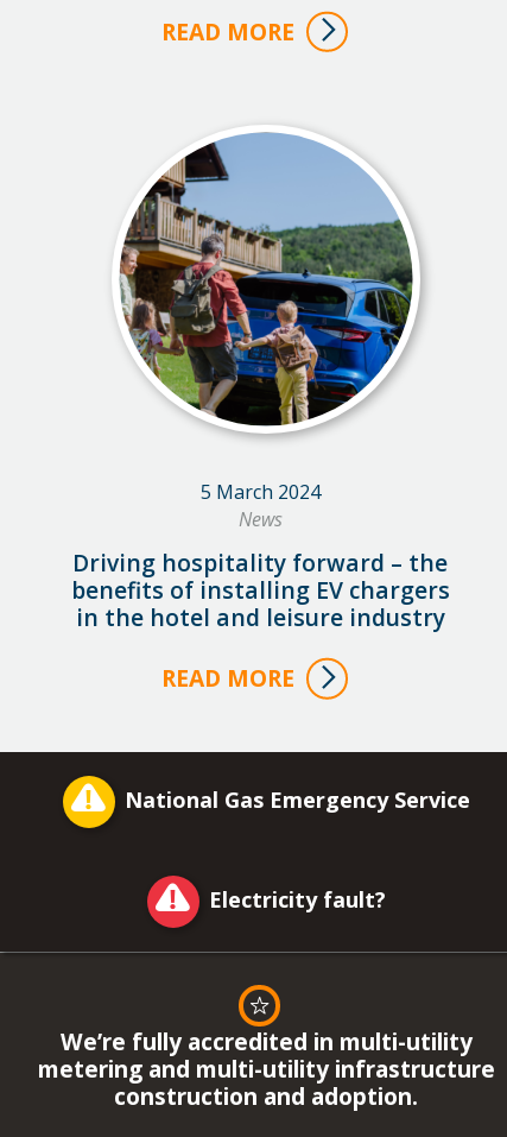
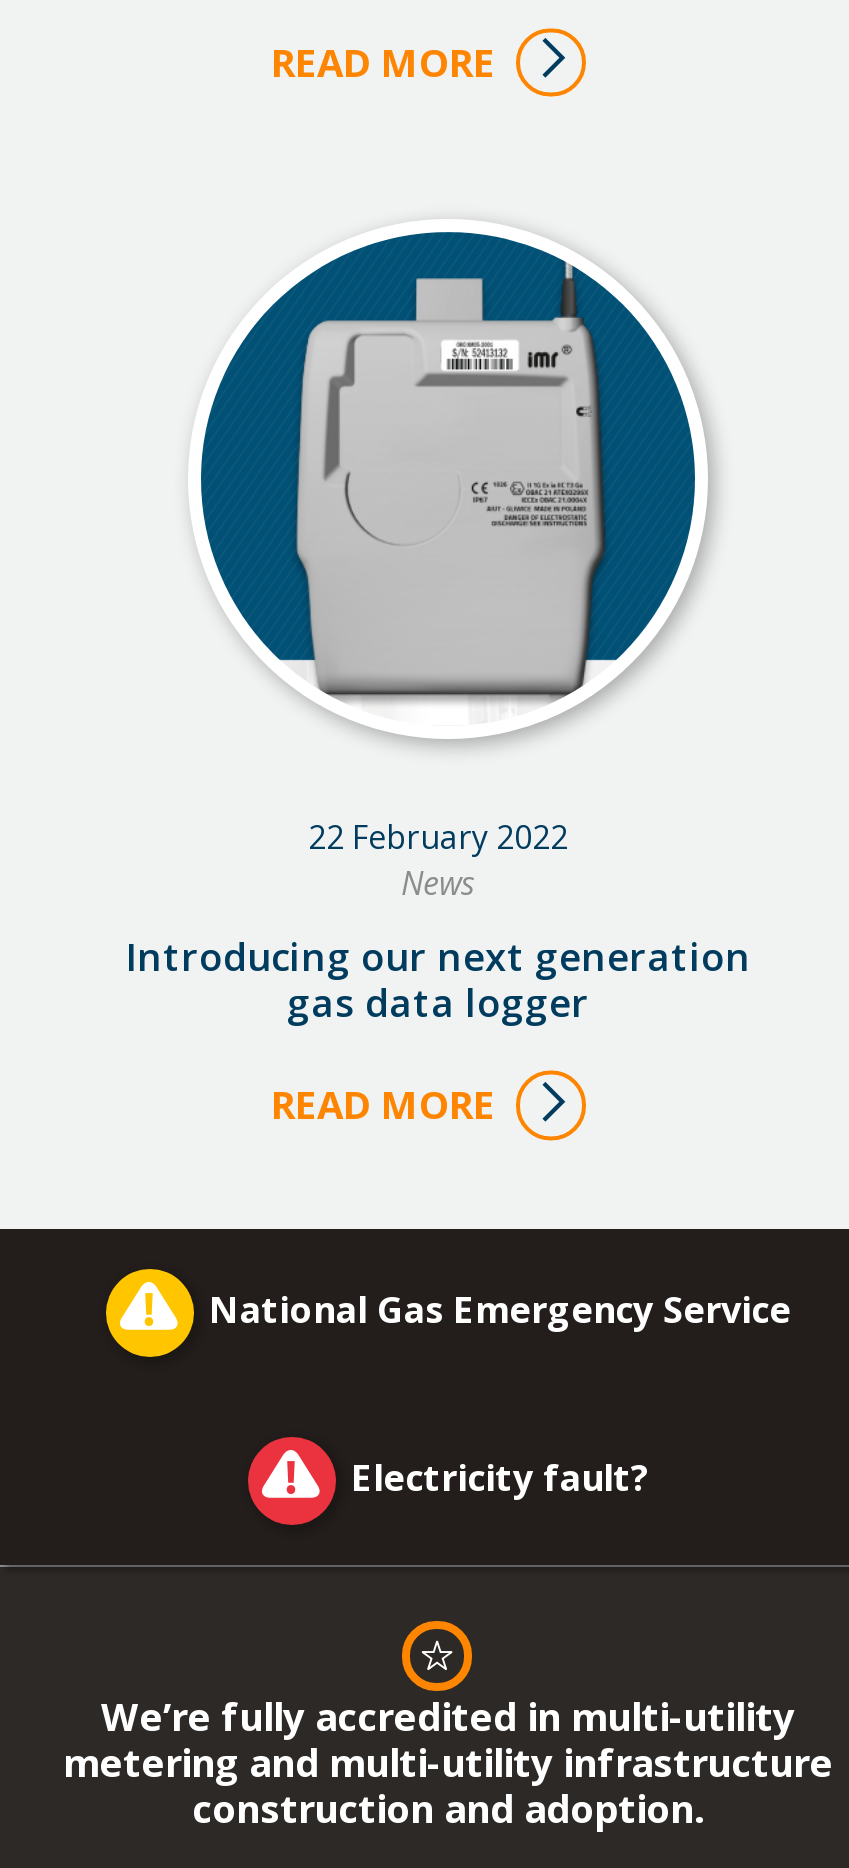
- [image]
+ [image]

- 5 March 2024
+ 22 February 2022

- Driving hospitality forward – the
- benefits of installing EV chargers
- in the hotel and leisure industry
+ Introducing our next generation
+ gas data logger
